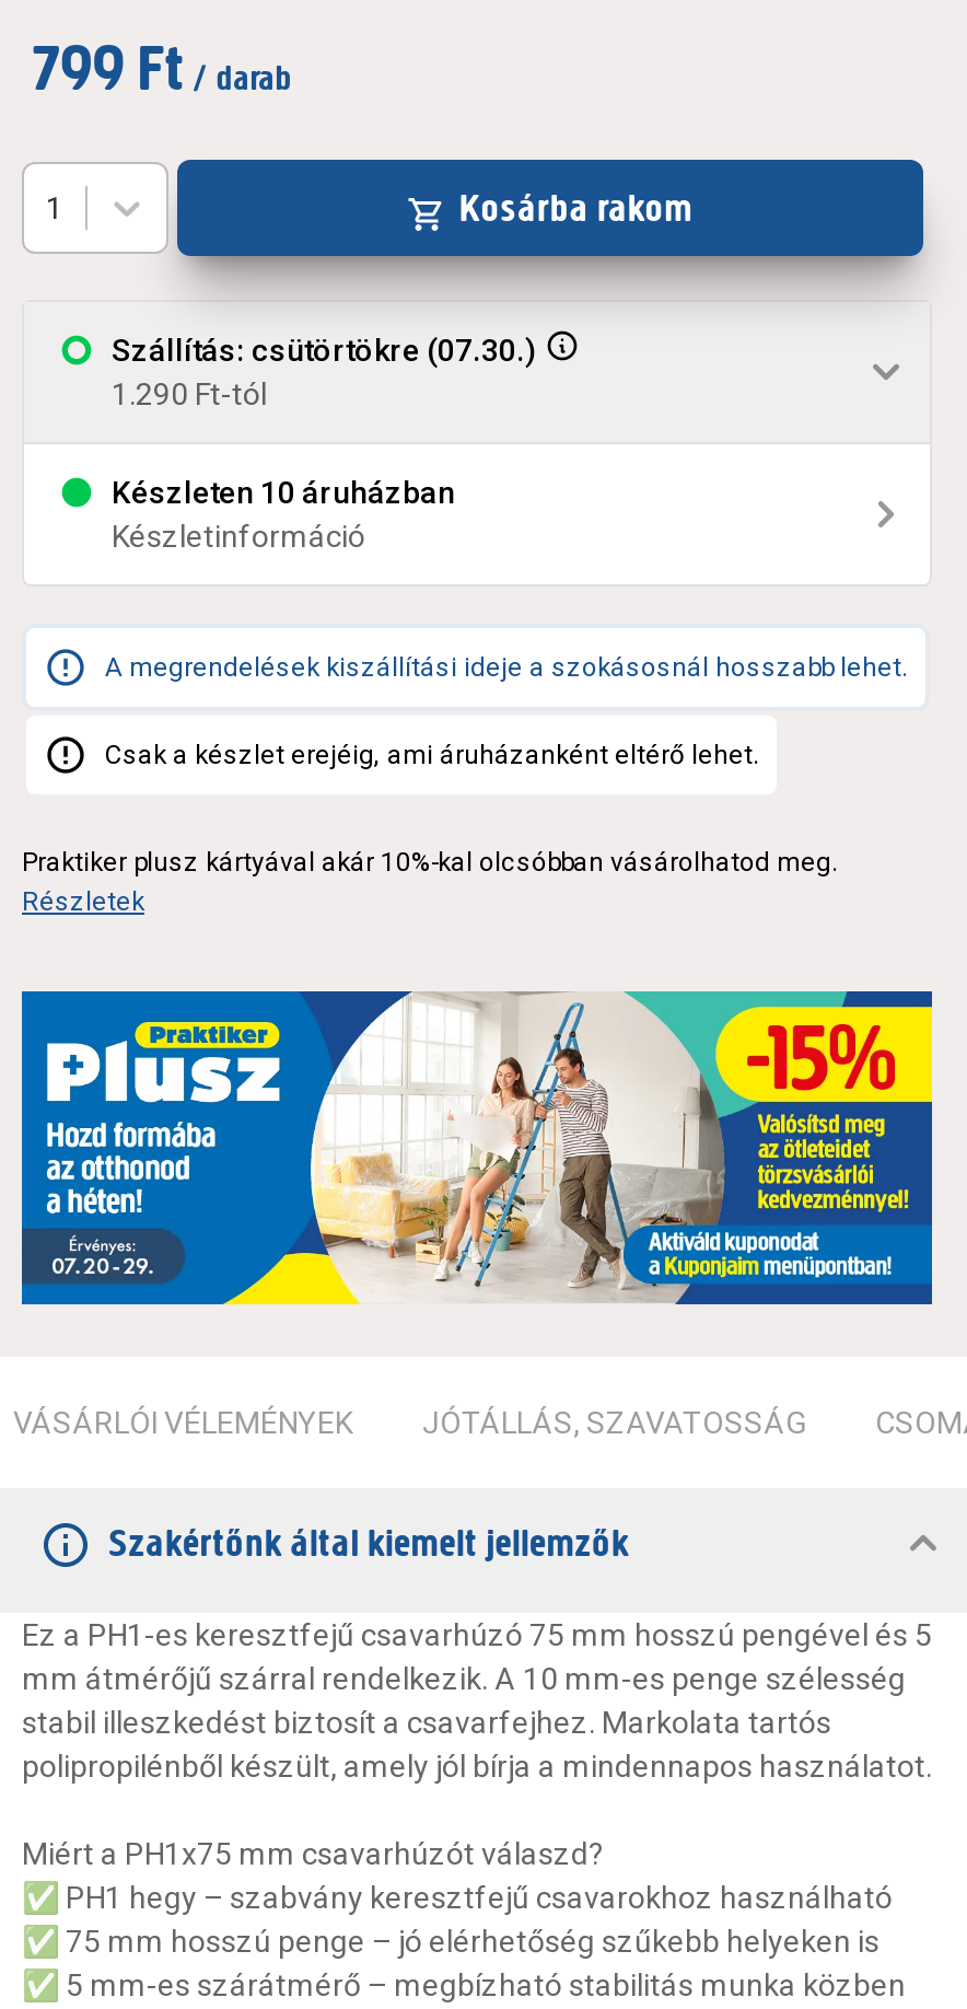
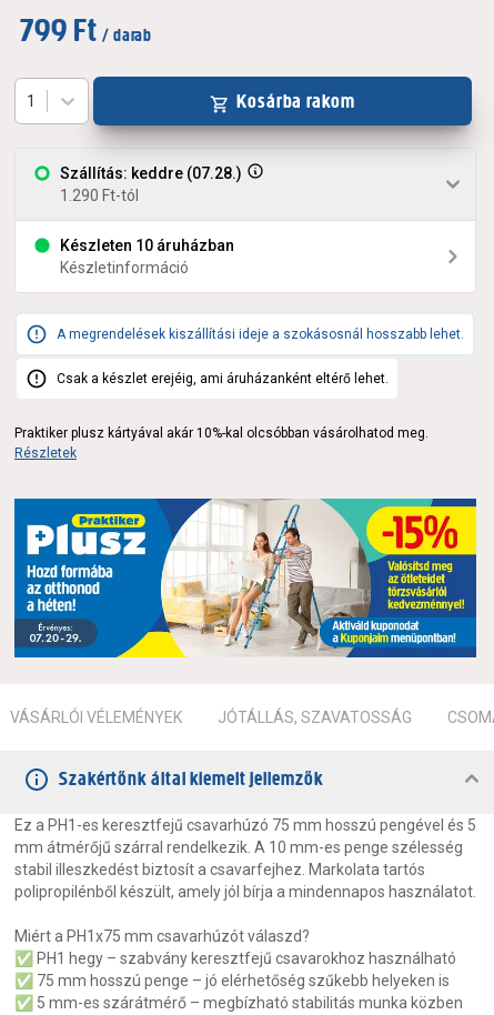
- Szállítás: csütörtökre (07.30.)
+ Szállítás: keddre (07.28.)
